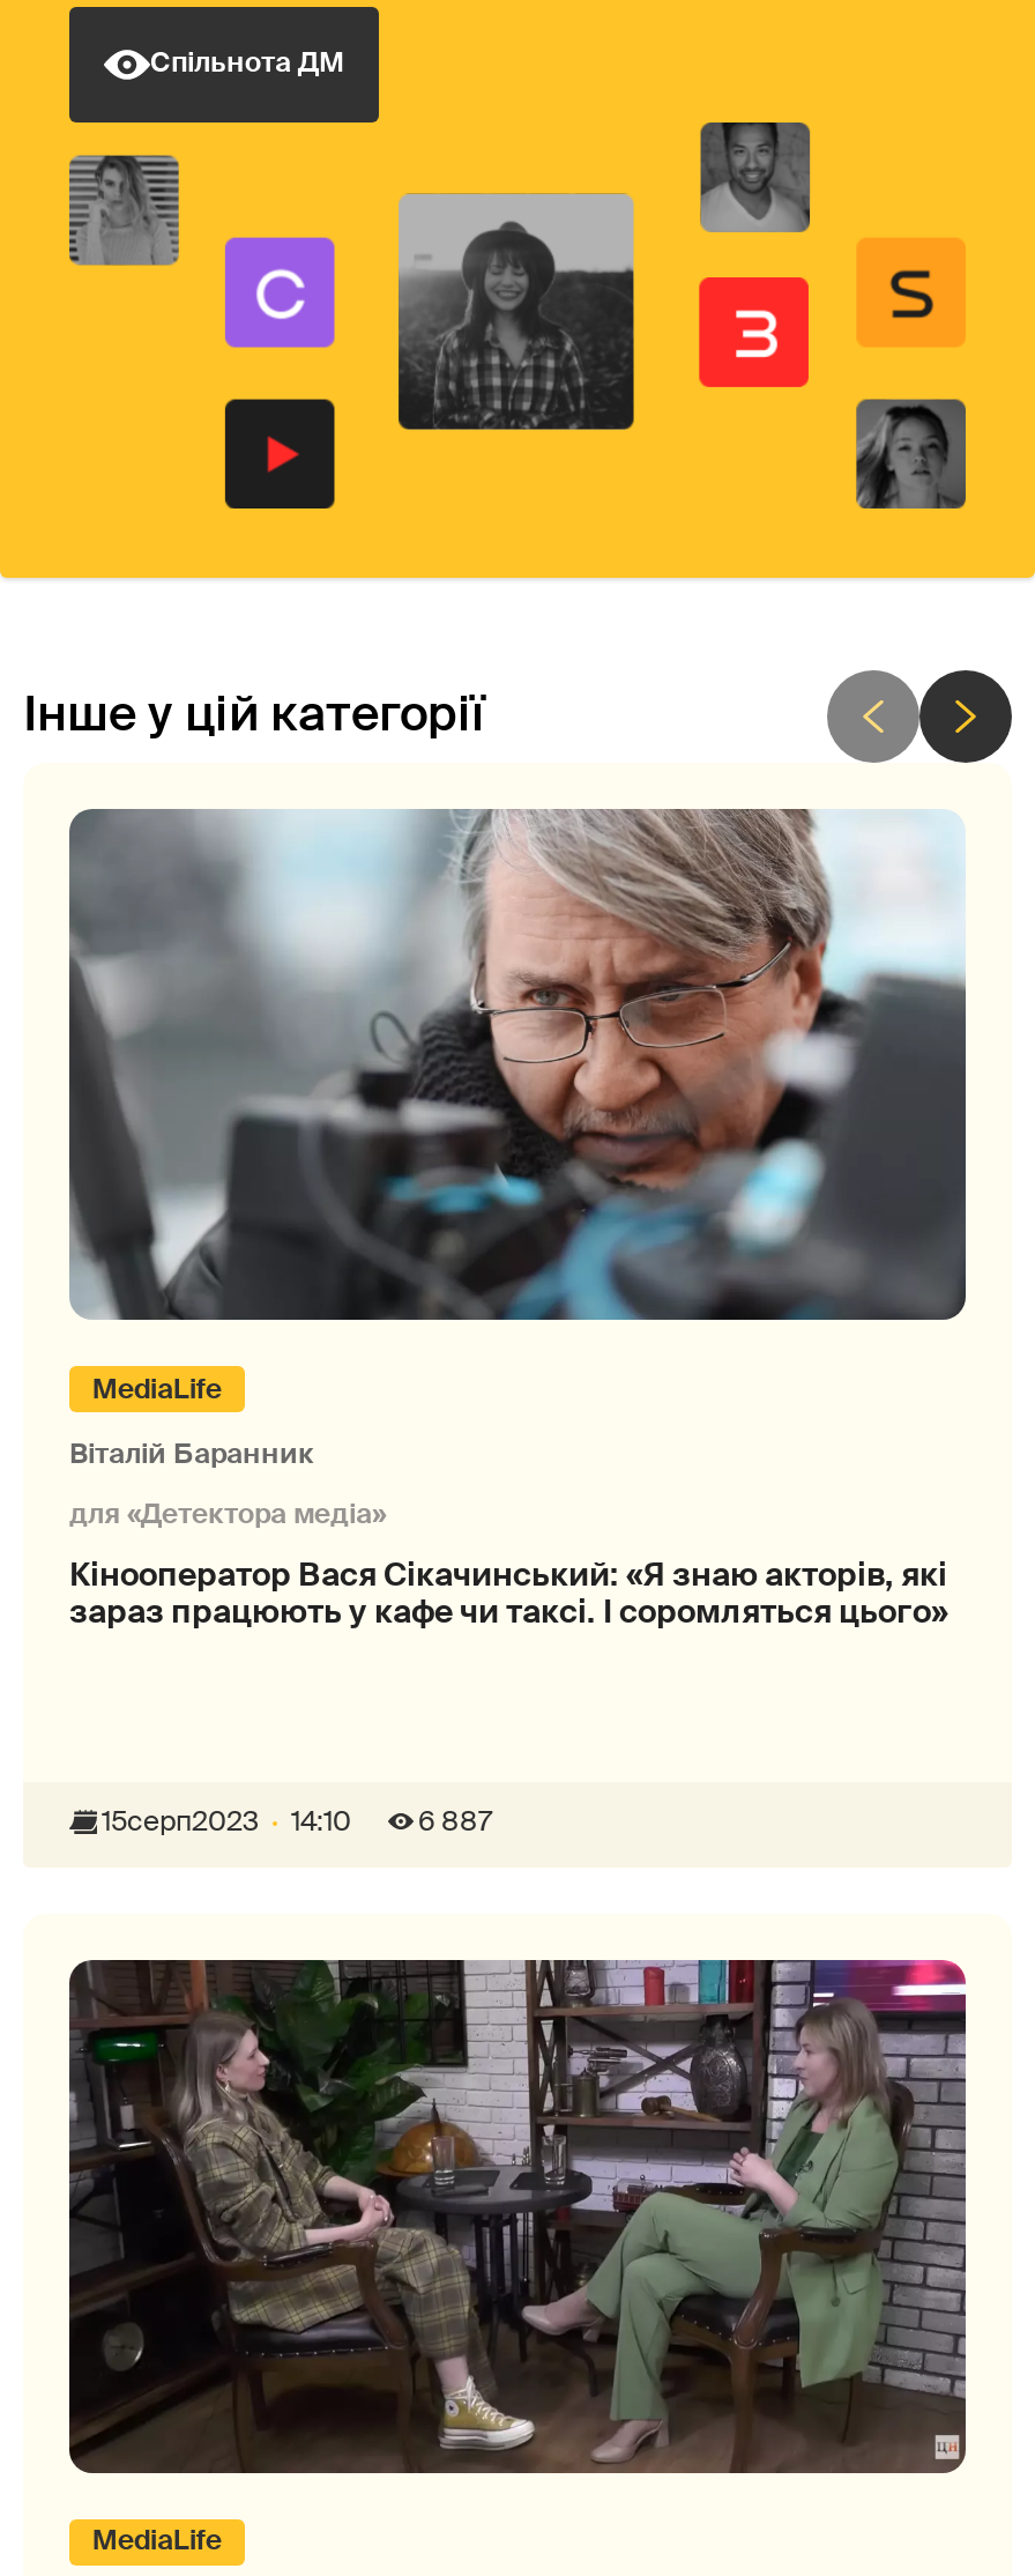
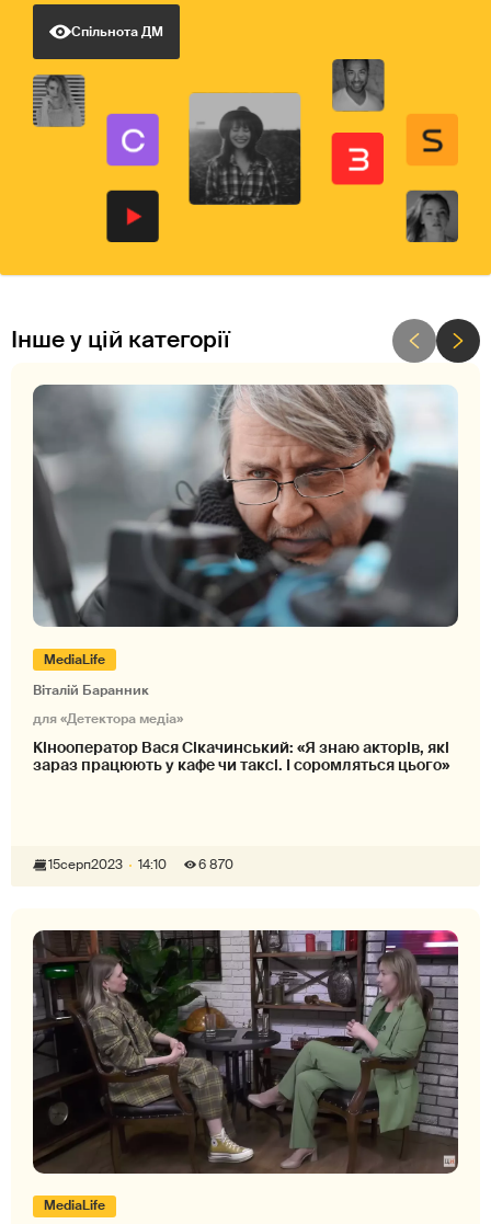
- 15серп2023 14:10 6 887
+ 15серп2023 14:10 6 870
